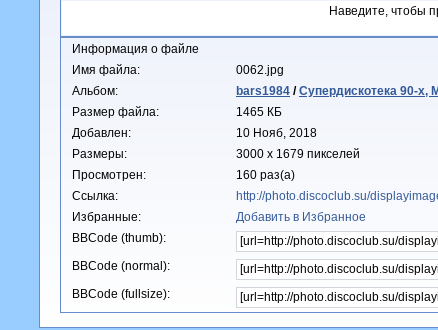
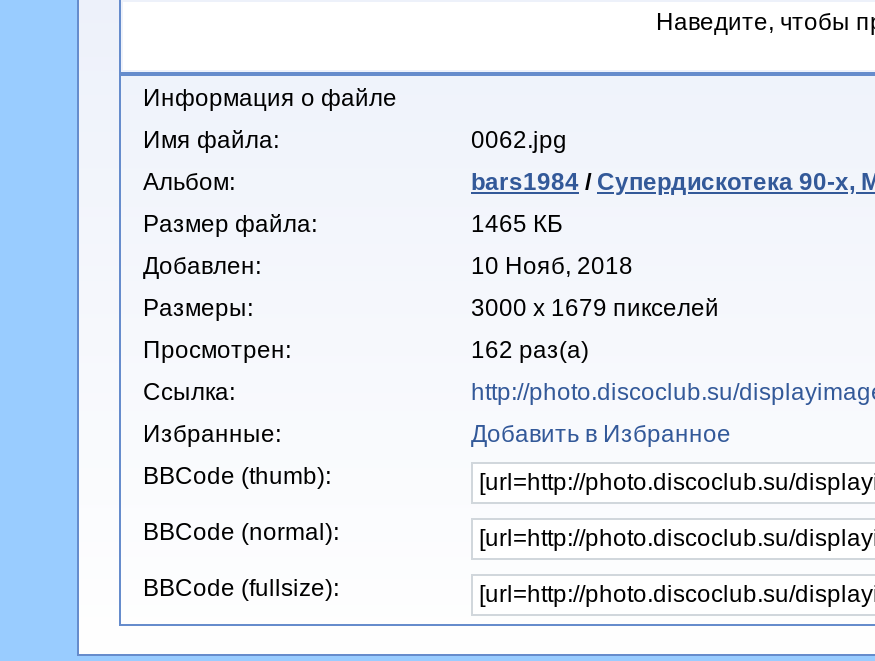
- 160 раз(а)
+ 162 раз(а)
